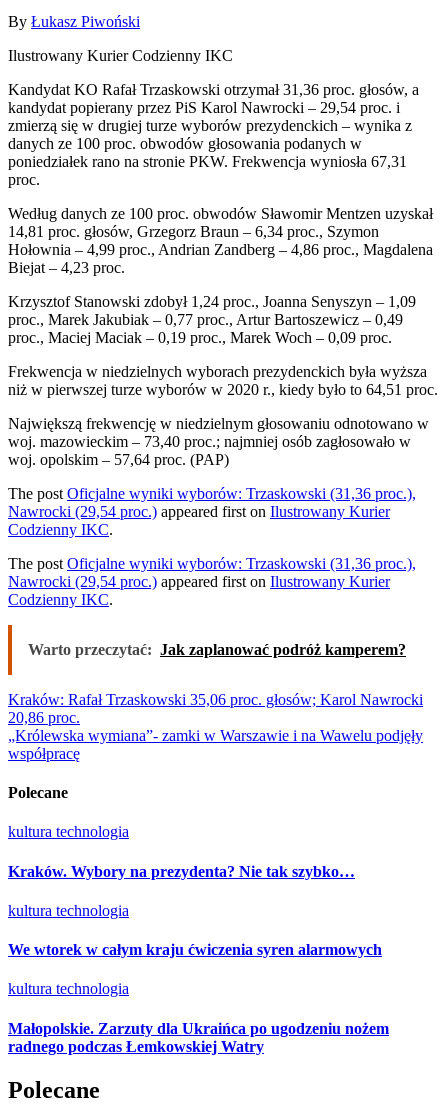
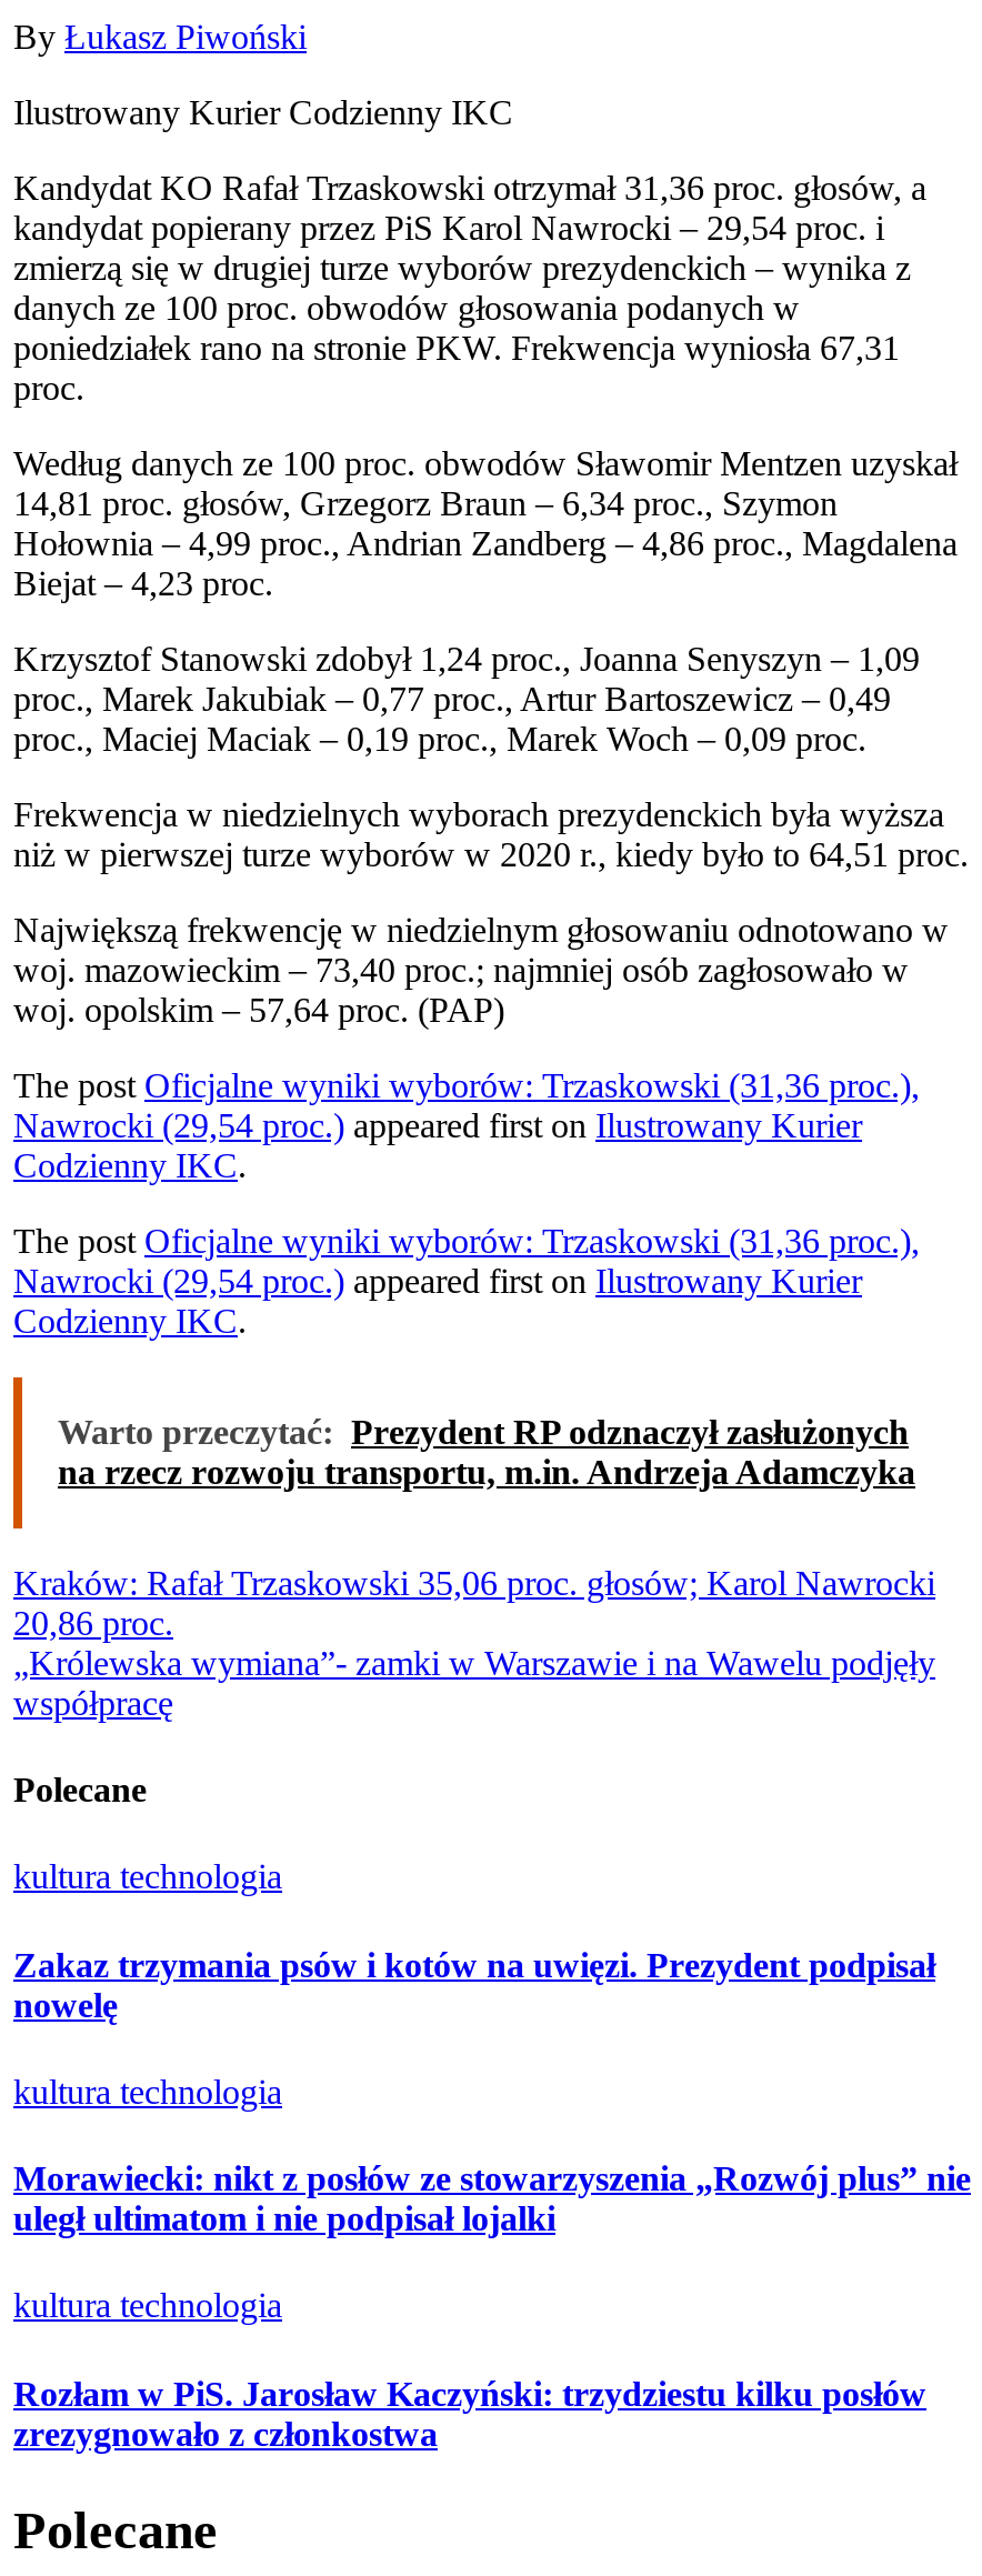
- Warto przeczytać: Jak zaplanować podróż kamperem?
+ Warto przeczytać: Prezydent RP odznaczył zasłużonych
+ na rzecz rozwoju transportu, m.in. Andrzeja Adamczyka

- Kraków. Wybory na prezydenta? Nie tak szybko…
+ Zakaz trzymania psów i kotów na uwięzi. Prezydent podpisał
+ nowelę

- We wtorek w całym kraju ćwiczenia syren alarmowych
+ Morawiecki: nikt z posłów ze stowarzyszenia „Rozwój plus” nie
+ uległ ultimatom i nie podpisał lojalki

- Małopolskie. Zarzuty dla Ukraińca po ugodzeniu nożem
- radnego podczas Łemkowskiej Watry
+ Rozłam w PiS. Jarosław Kaczyński: trzydziestu kilku posłów
+ zrezygnowało z członkostwa
